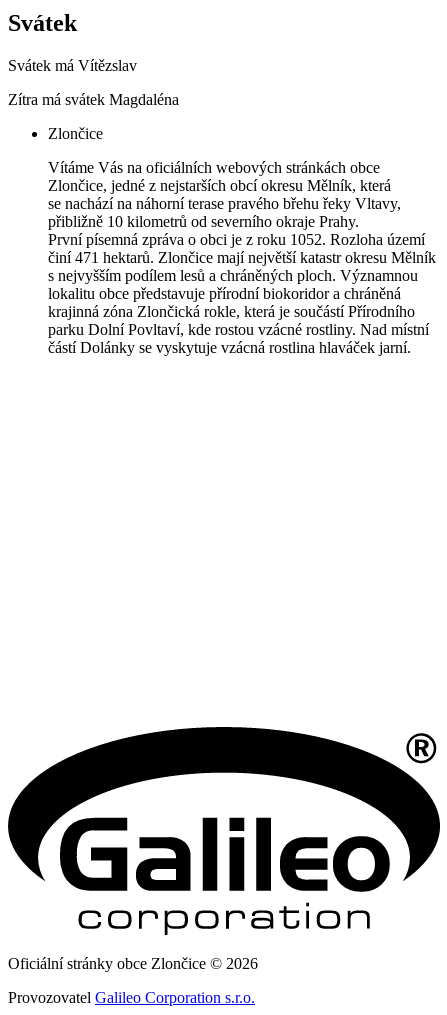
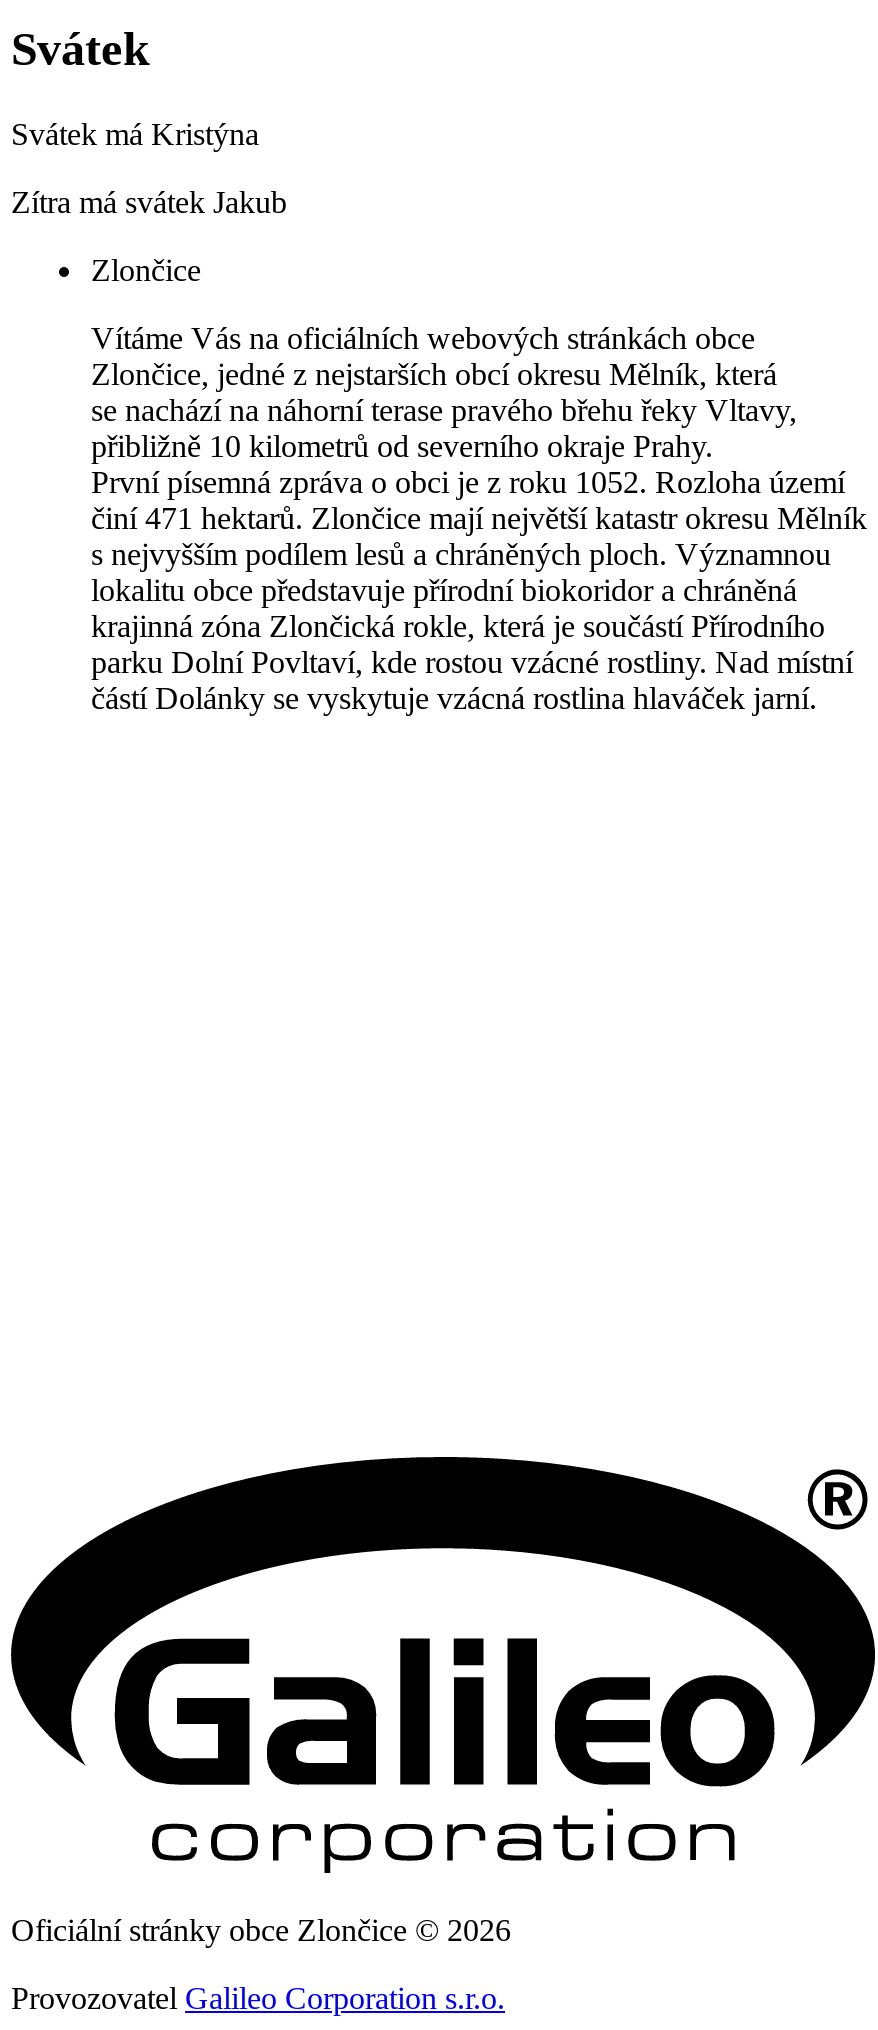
- Svátek má Vítězslav
+ Svátek má Kristýna

- Zítra má svátek Magdaléna
+ Zítra má svátek Jakub
